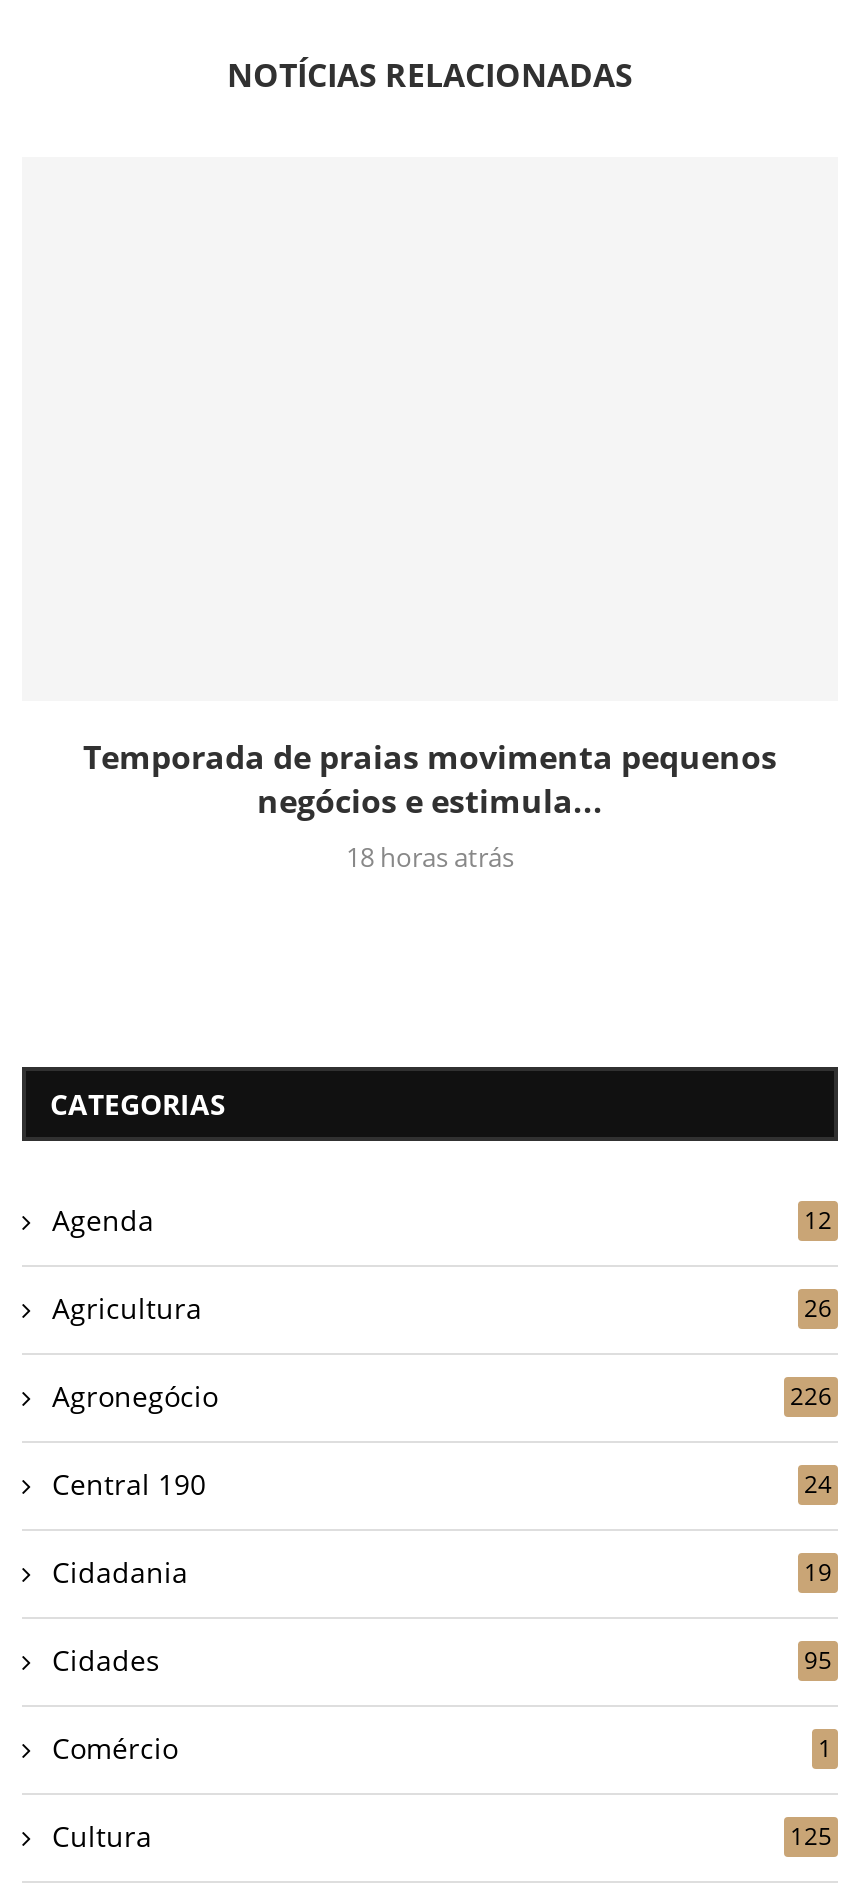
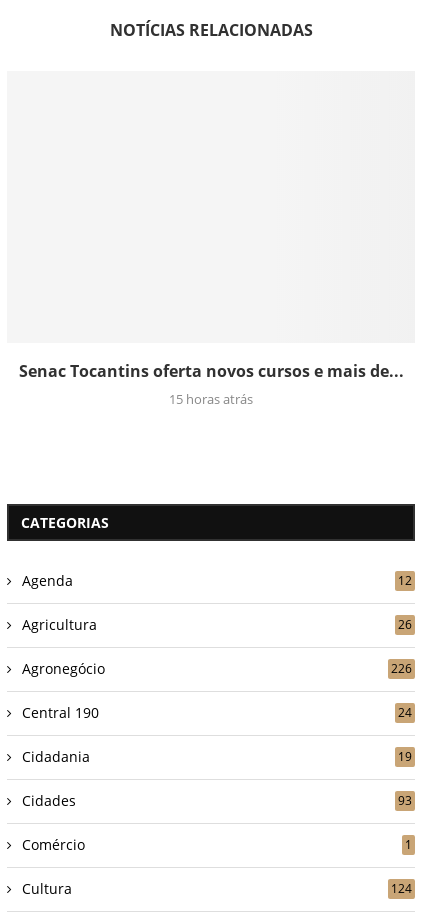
- Temporada de praias movimenta pequenos
- negócios e estimula...
- 18 horas atrás
+ Senac Tocantins oferta novos cursos e mais de...
+ 15 horas atrás

- 95
+ 93

- 125
+ 124
